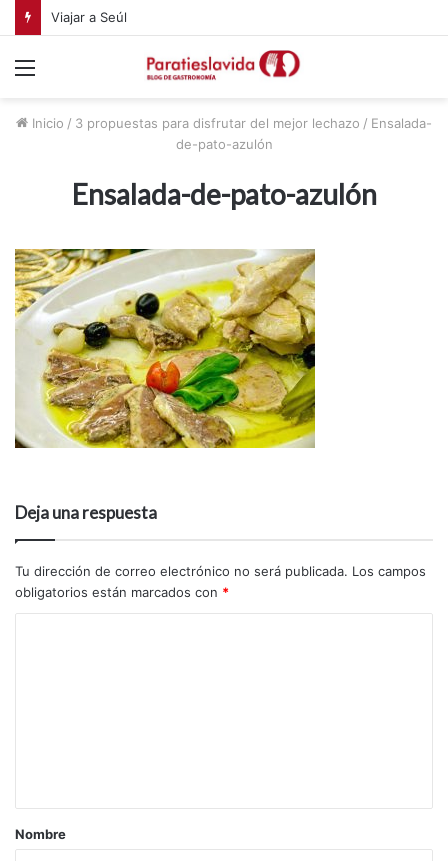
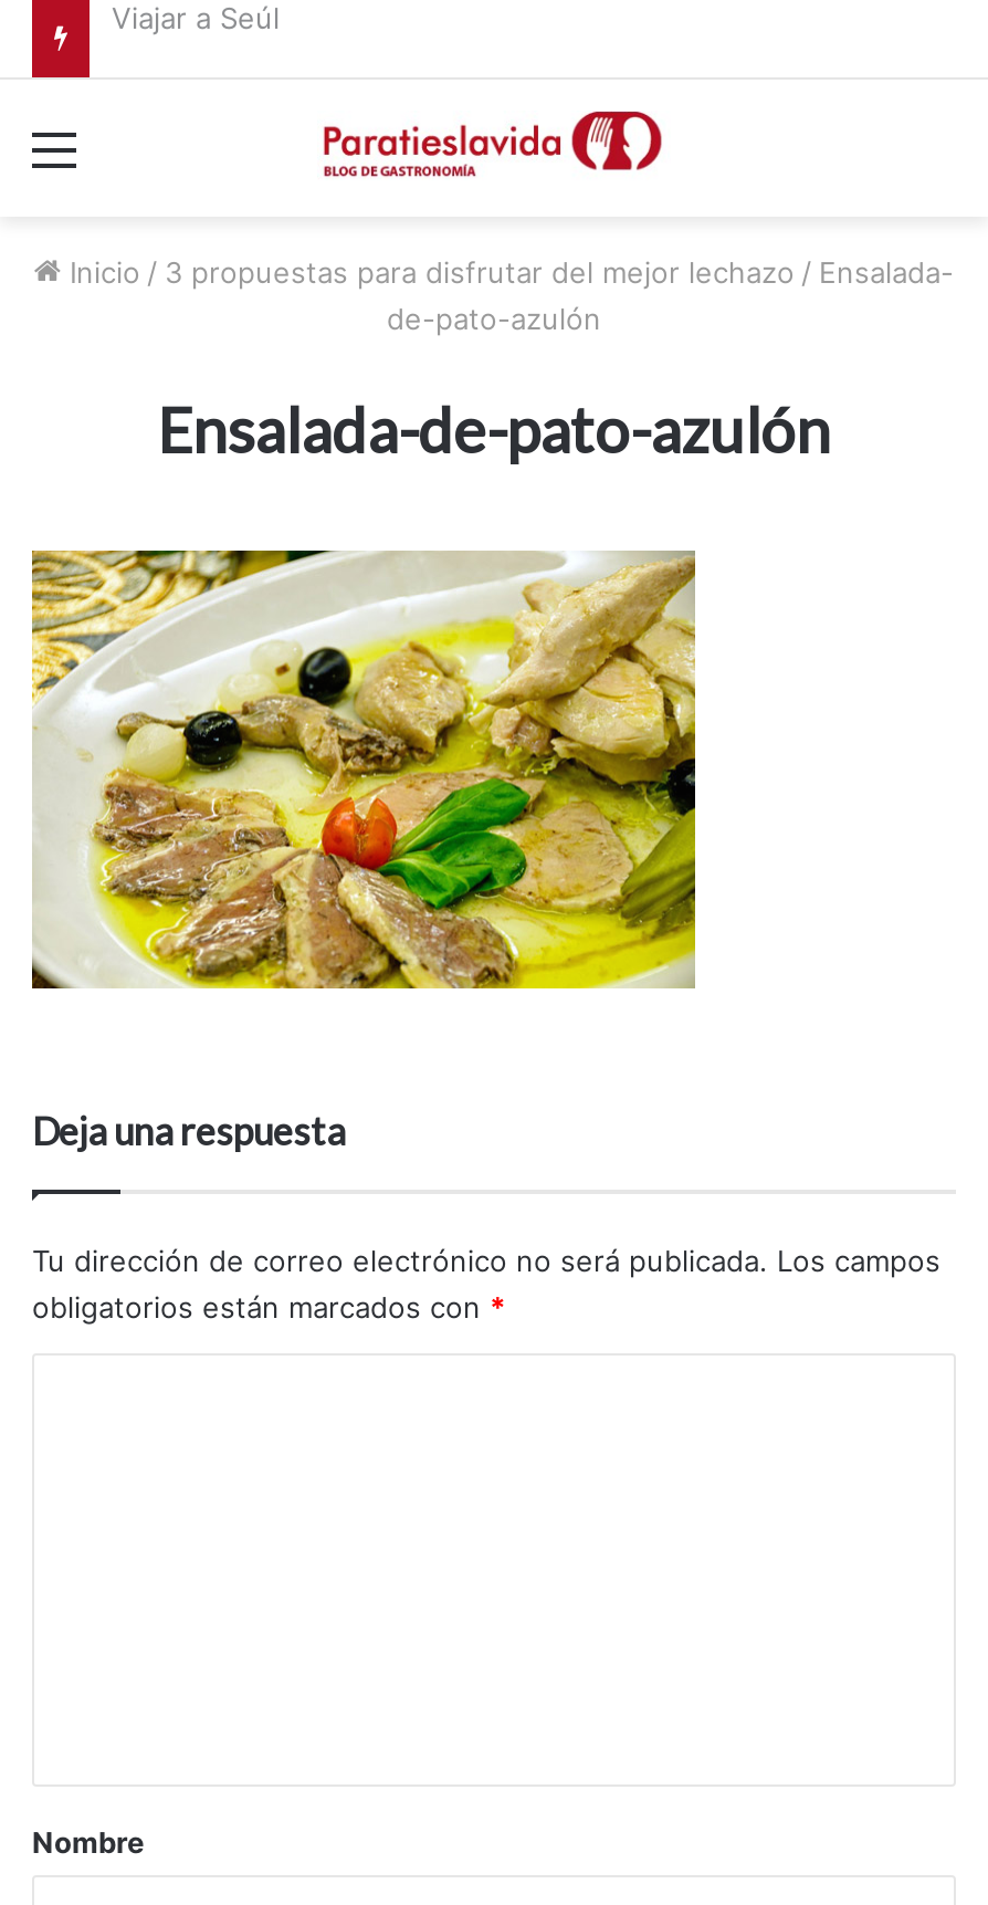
- Viajar a Seúl
